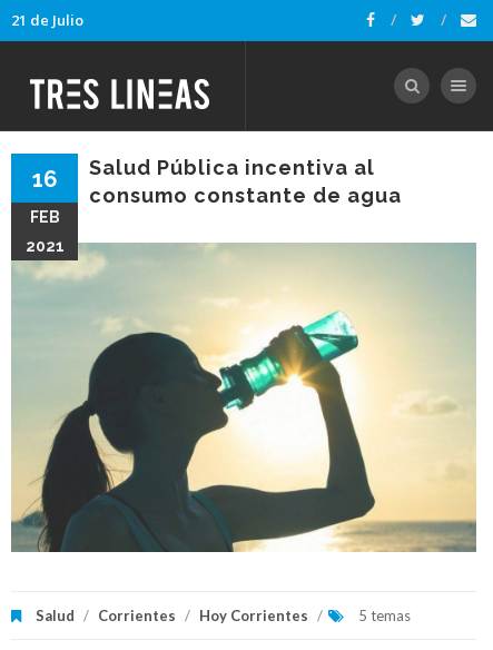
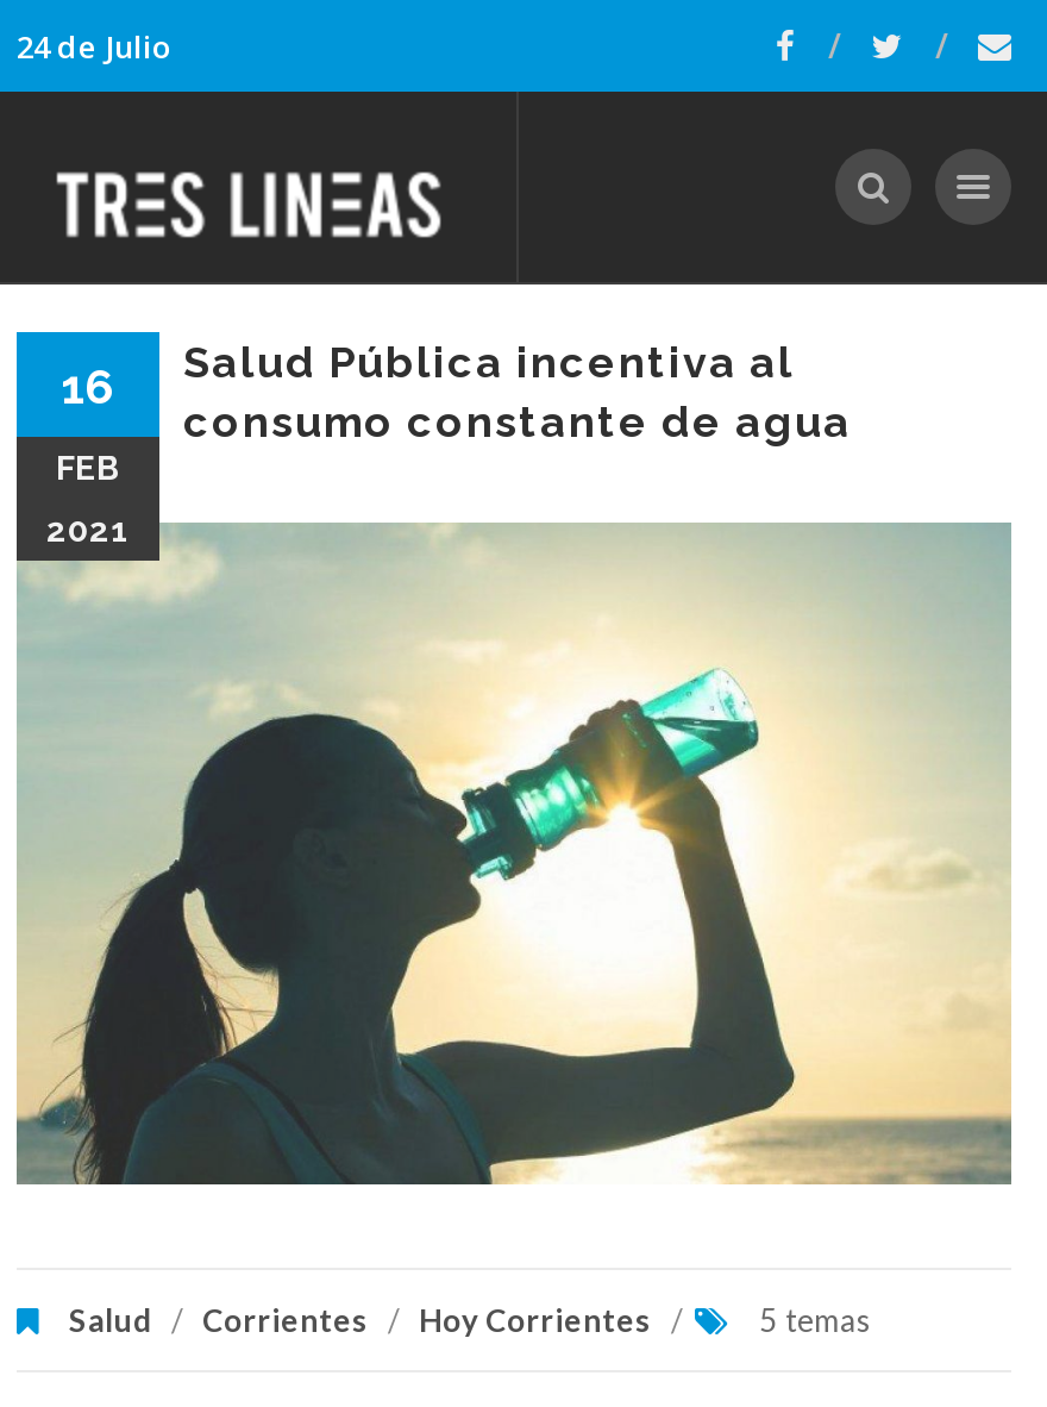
- 21 de Julio
+ 24 de Julio
